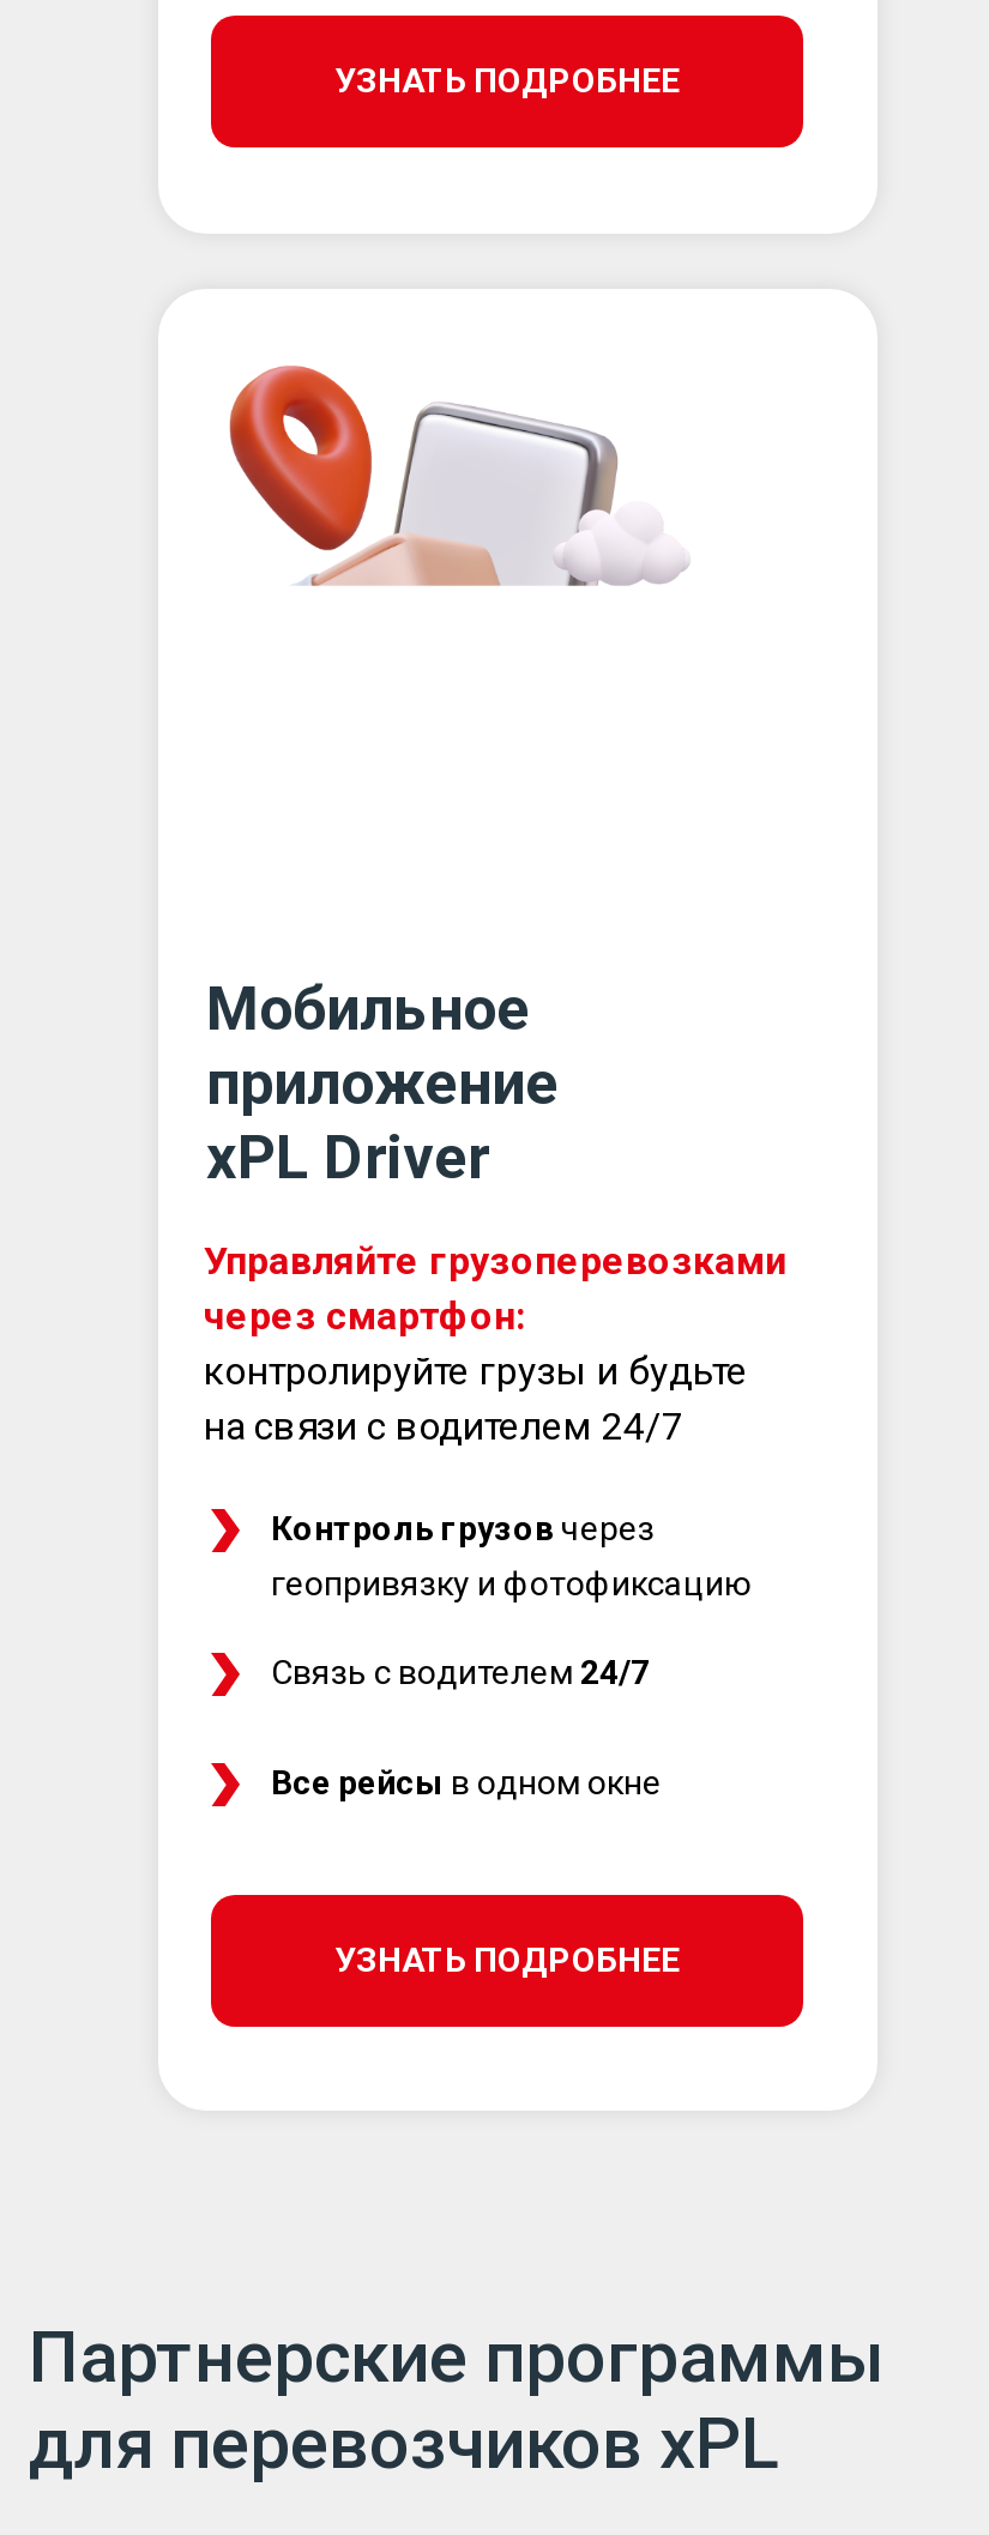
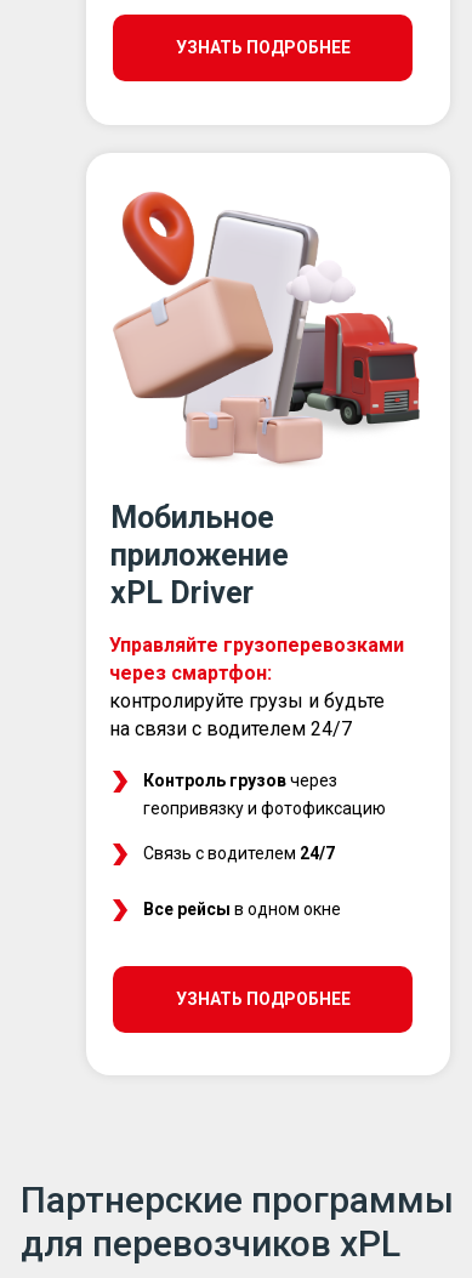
+ [image]
